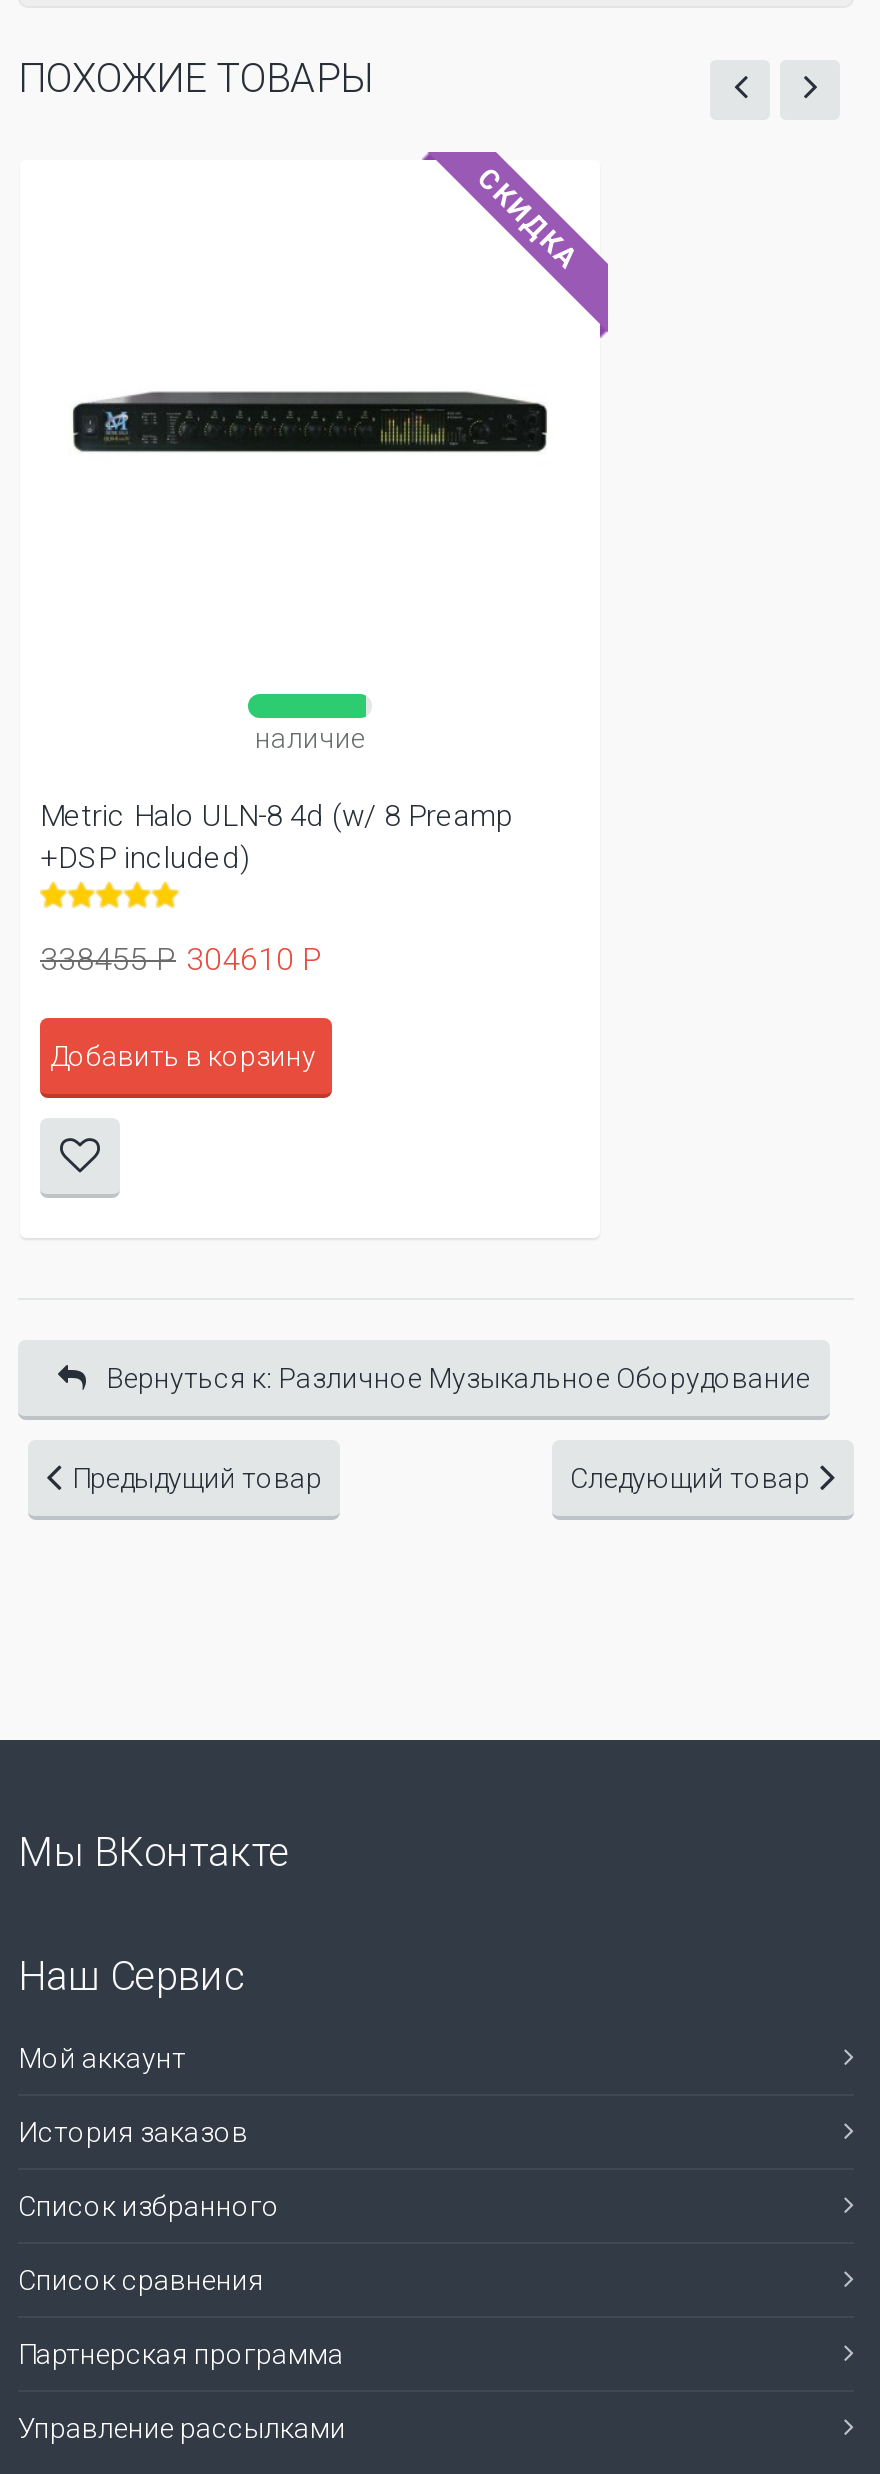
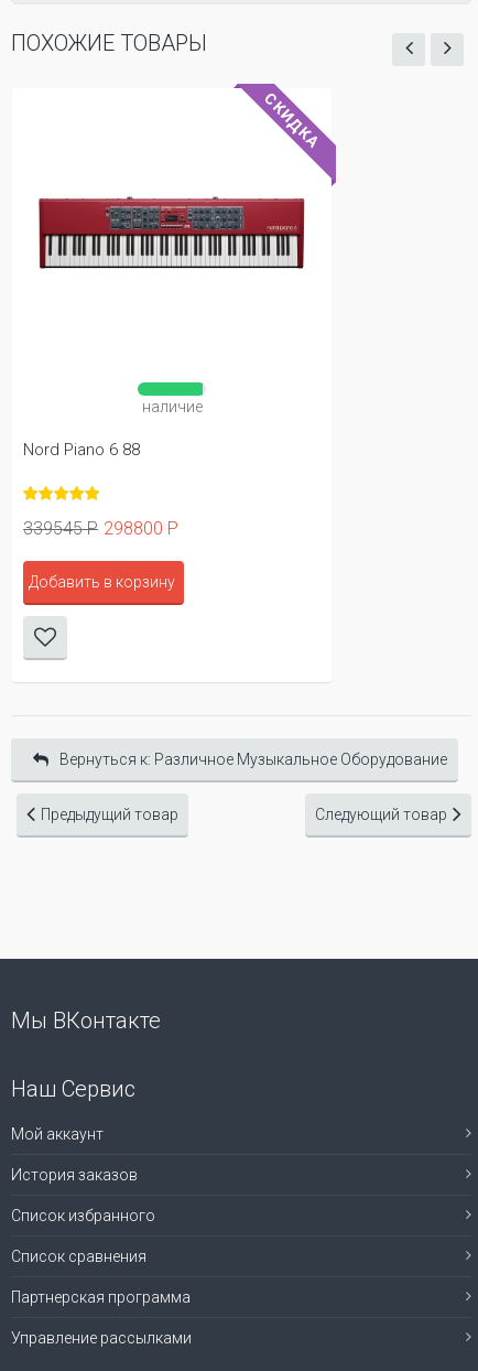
- [image]
+ [image]

- Metric Halo ULN-8 4d (w/ 8 Preamp
- +DSP included)
+ Nord Piano 6 88

- 338455 Р 304610 Р
+ 339545 Р 298800 Р
